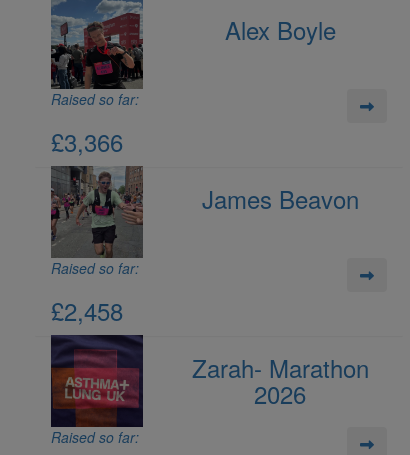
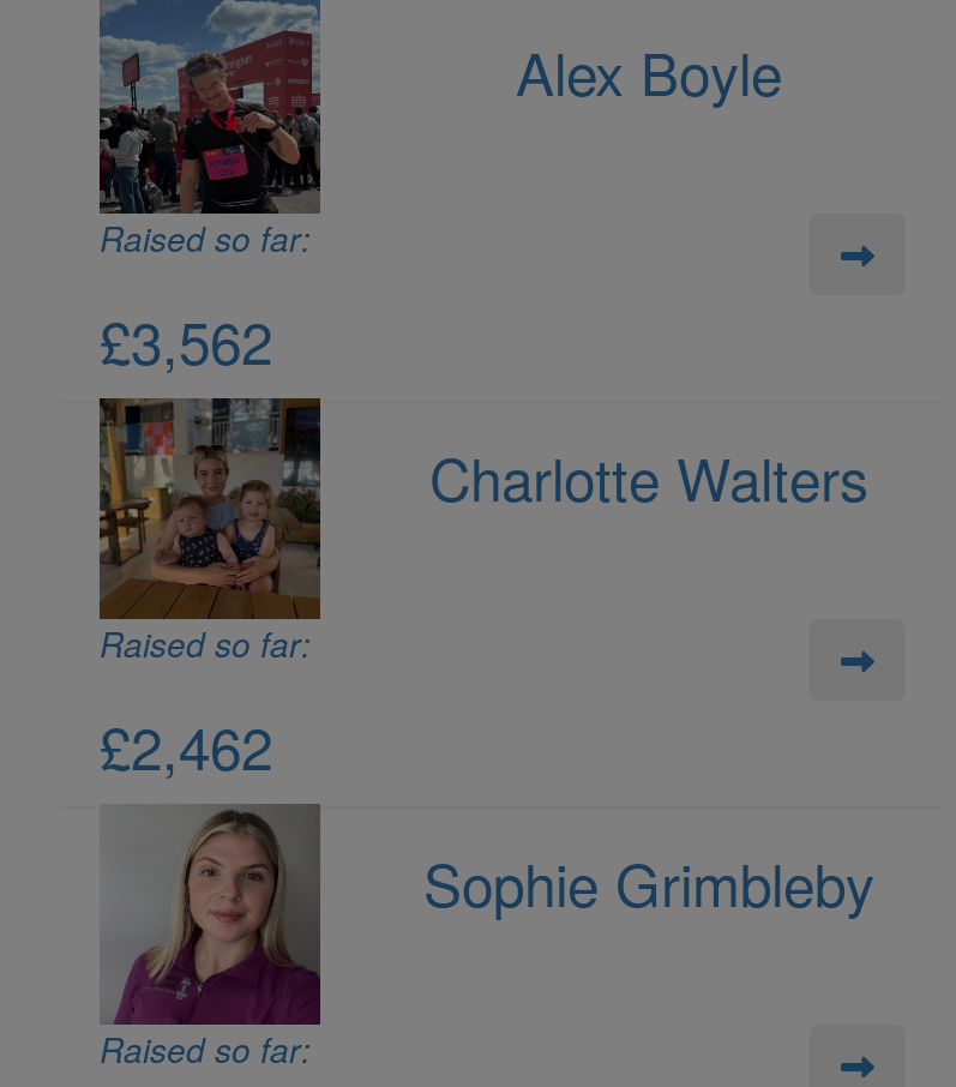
- £3,366
+ £3,562

- [image]
- £2,458
+ [image]
+ £2,462

- James Beavon
+ Charlotte Walters

- [image]
+ [image]

- Zarah- Marathon
- 2026
+ Sophie Grimbleby
